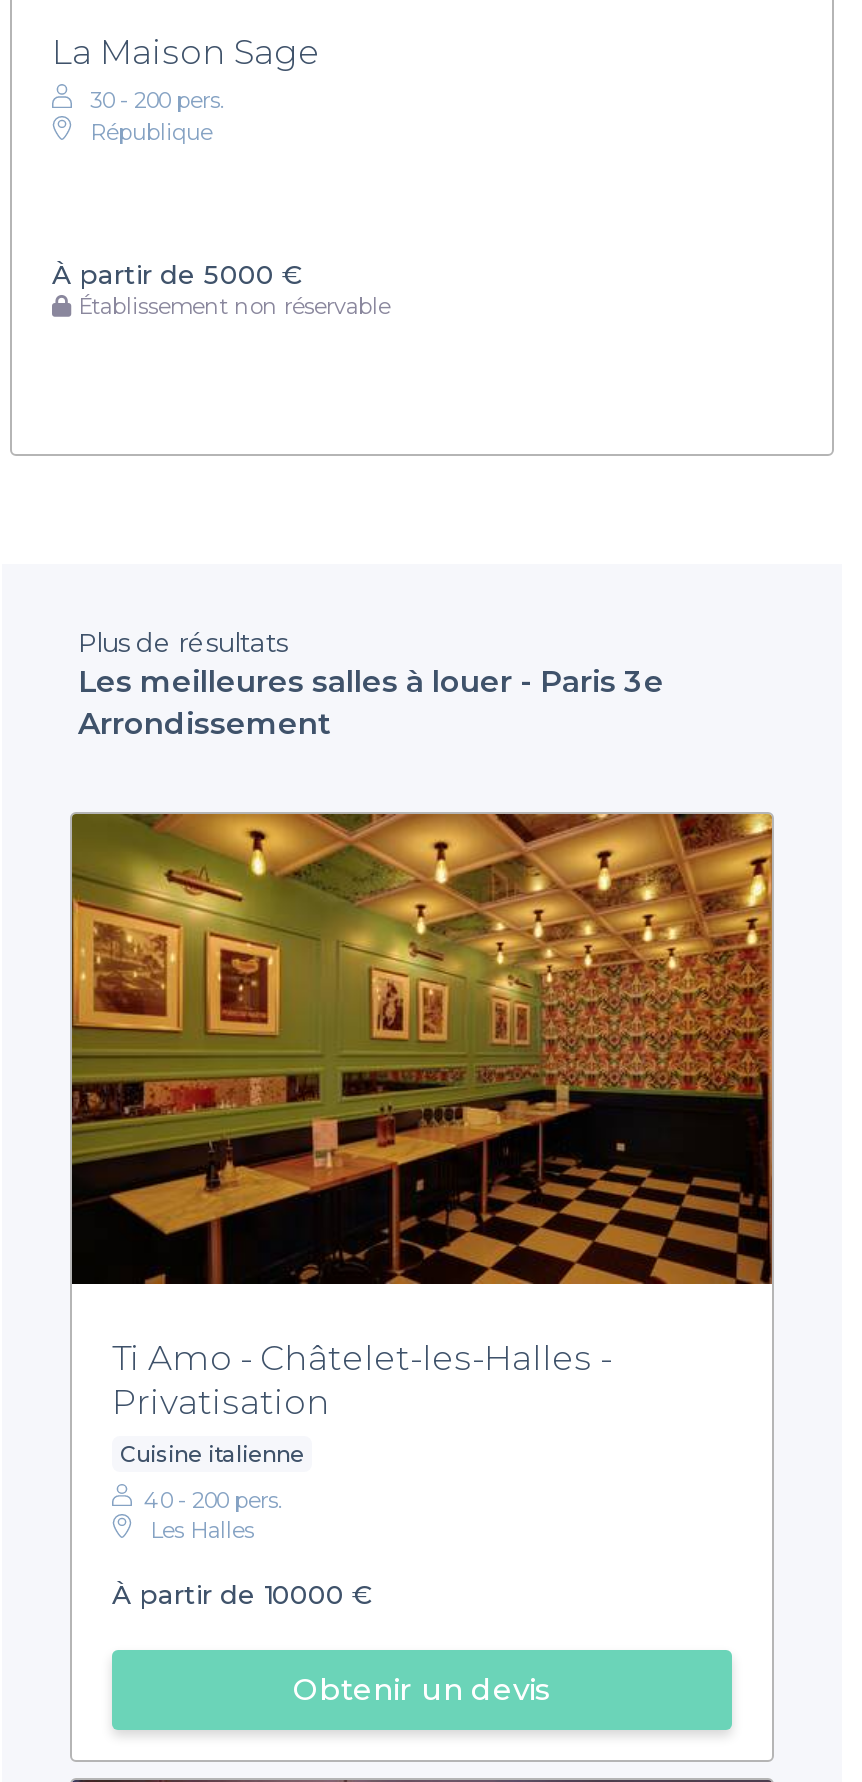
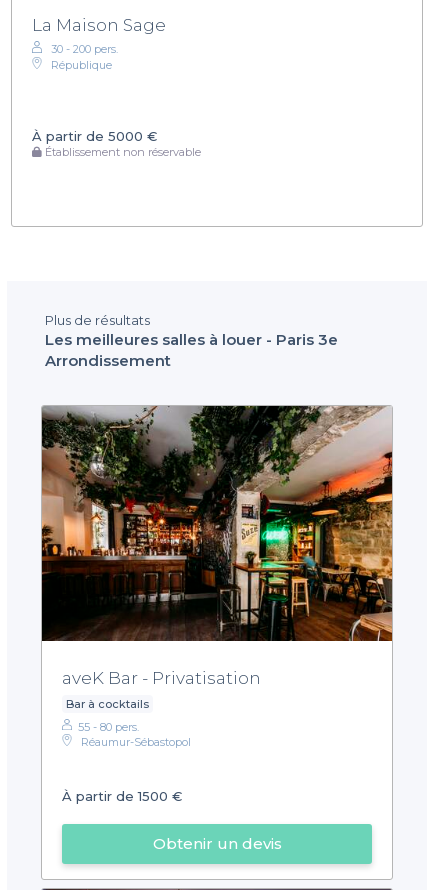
- [image]
- Ti Amo - Châtelet-les-Halles -
- Privatisation
- Cuisine italienne
+ [image]
+ aveK Bar - Privatisation
+ Bar à cocktails

- 40 - 200 pers.
- Les Halles
+ 55 - 80 pers.
+ Réaumur-Sébastopol

- À partir de 10000 €
+ À partir de 1500 €
